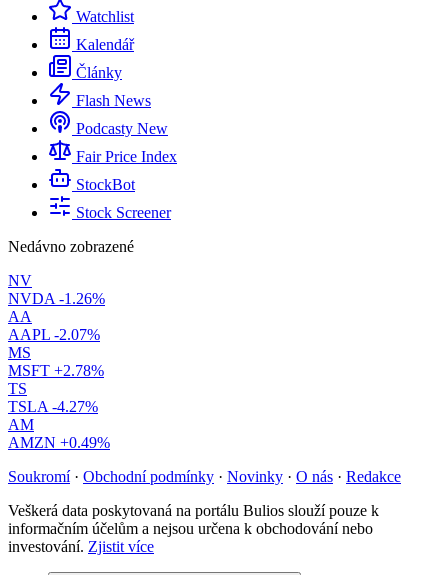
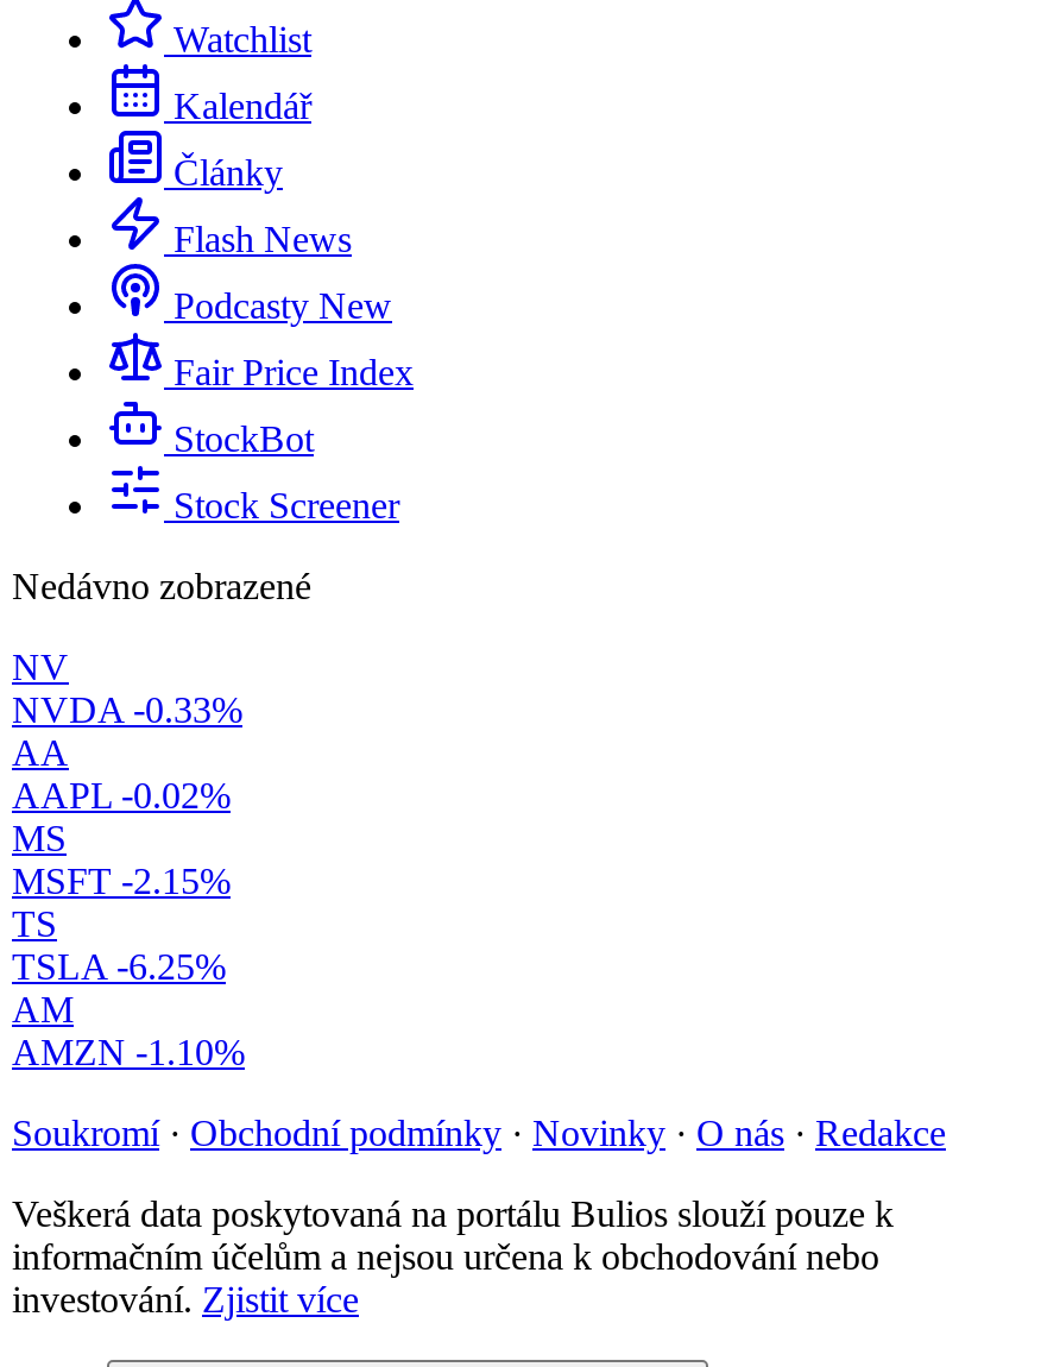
- NVDA -1.26%
+ NVDA -0.33%

- AAPL -2.07%
+ AAPL -0.02%

- MSFT +2.78%
+ MSFT -2.15%

- TSLA -4.27%
+ TSLA -6.25%

- AMZN +0.49%
+ AMZN -1.10%
